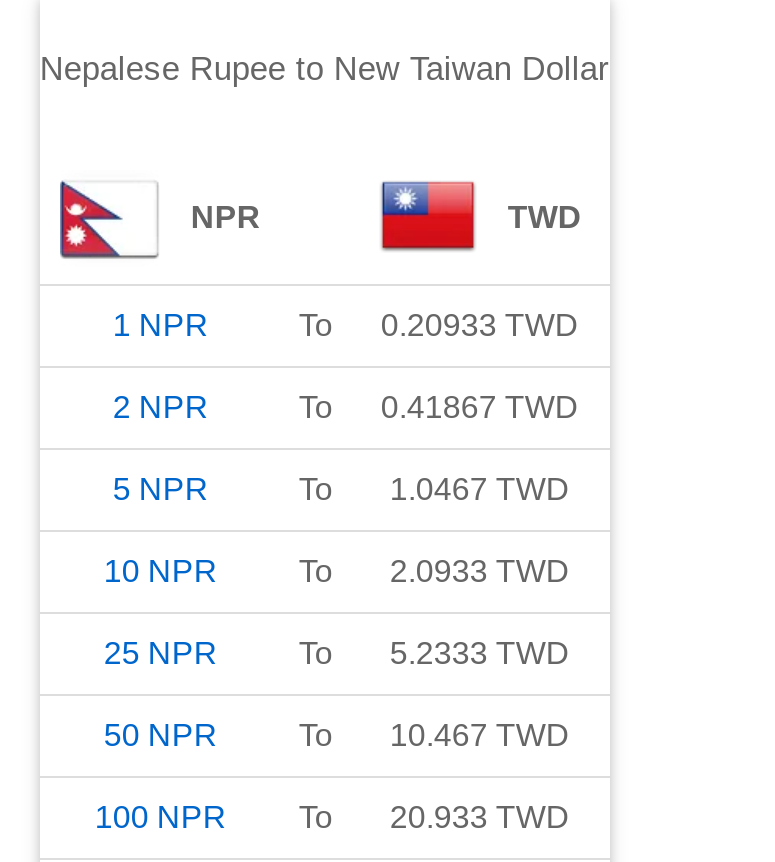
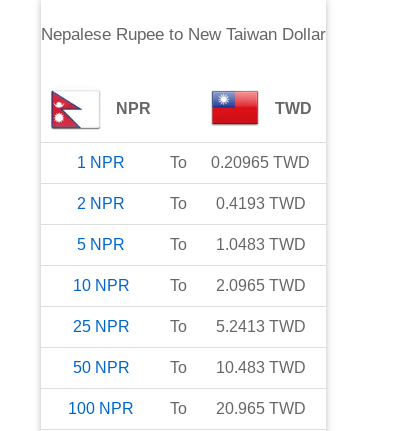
- To 0.20933 TWD
+ To 0.20965 TWD

- To 0.41867 TWD
+ To 0.4193 TWD

- To 1.0467 TWD
+ To 1.0483 TWD

- To 2.0933 TWD
+ To 2.0965 TWD

- To 5.2333 TWD
+ To 5.2413 TWD

- To 10.467 TWD
+ To 10.483 TWD

- To 20.933 TWD
+ To 20.965 TWD
